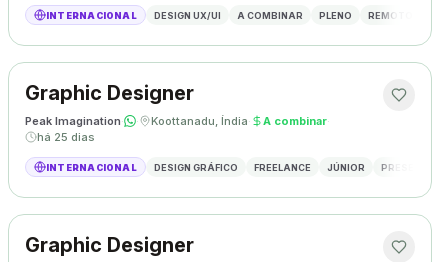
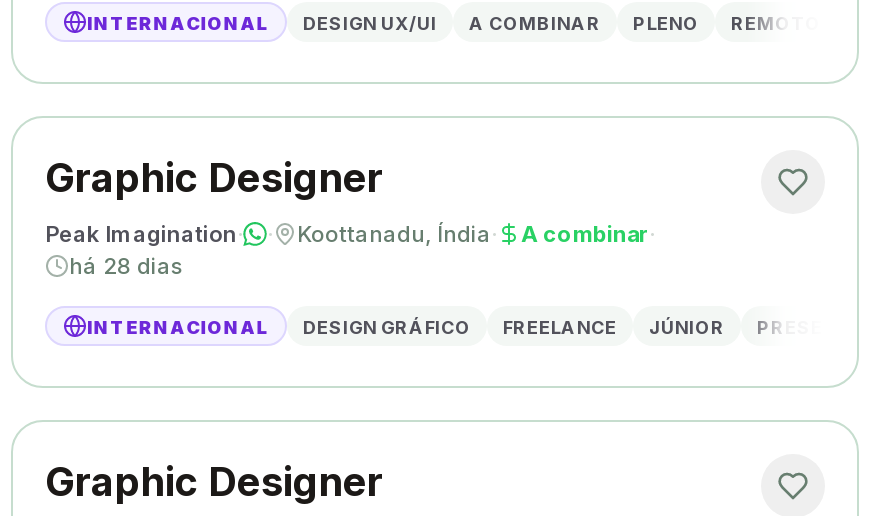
- há 25 dias
+ há 28 dias
